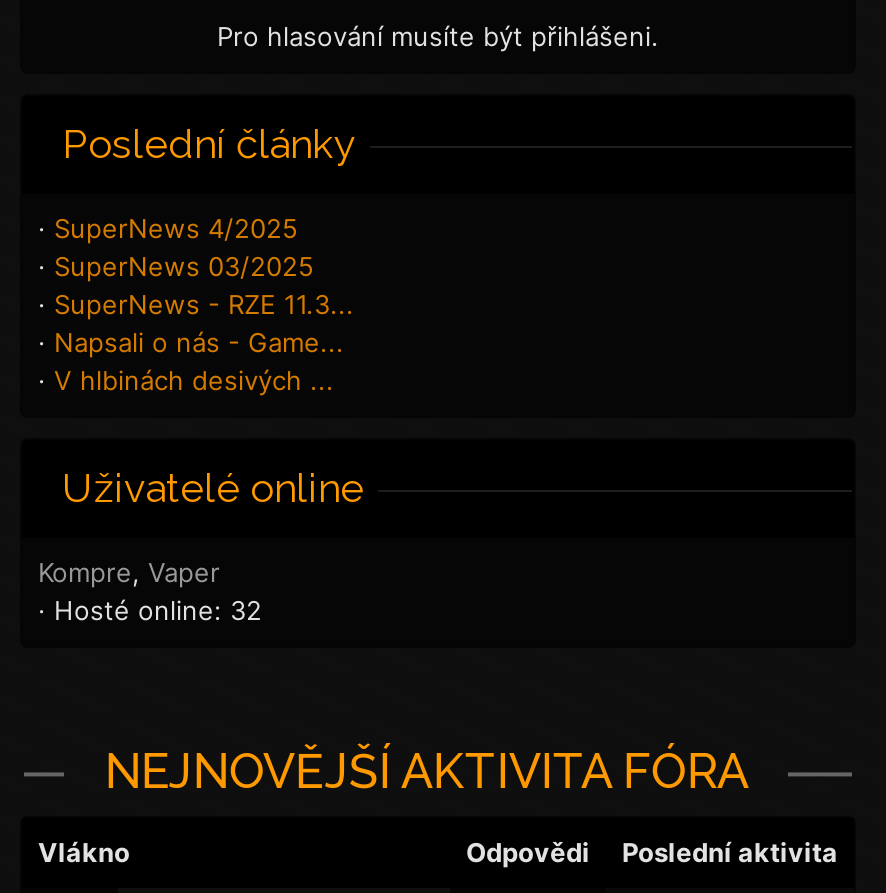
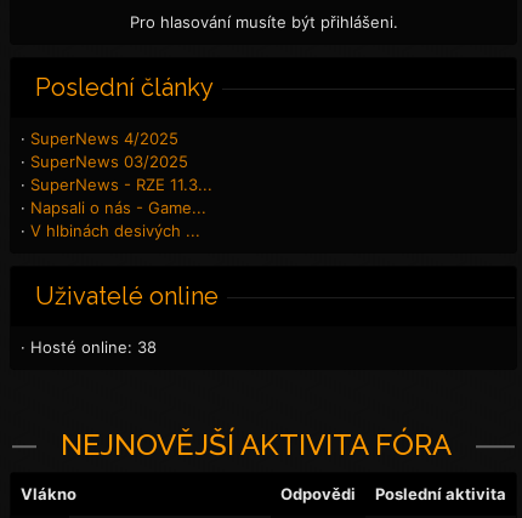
- Kompre, Vaper
- · Hosté online: 32
+ · Hosté online: 38
